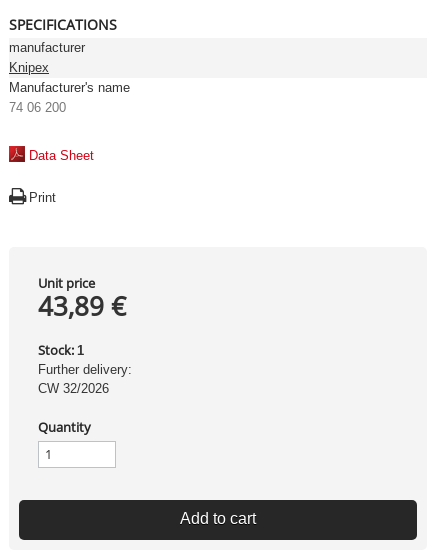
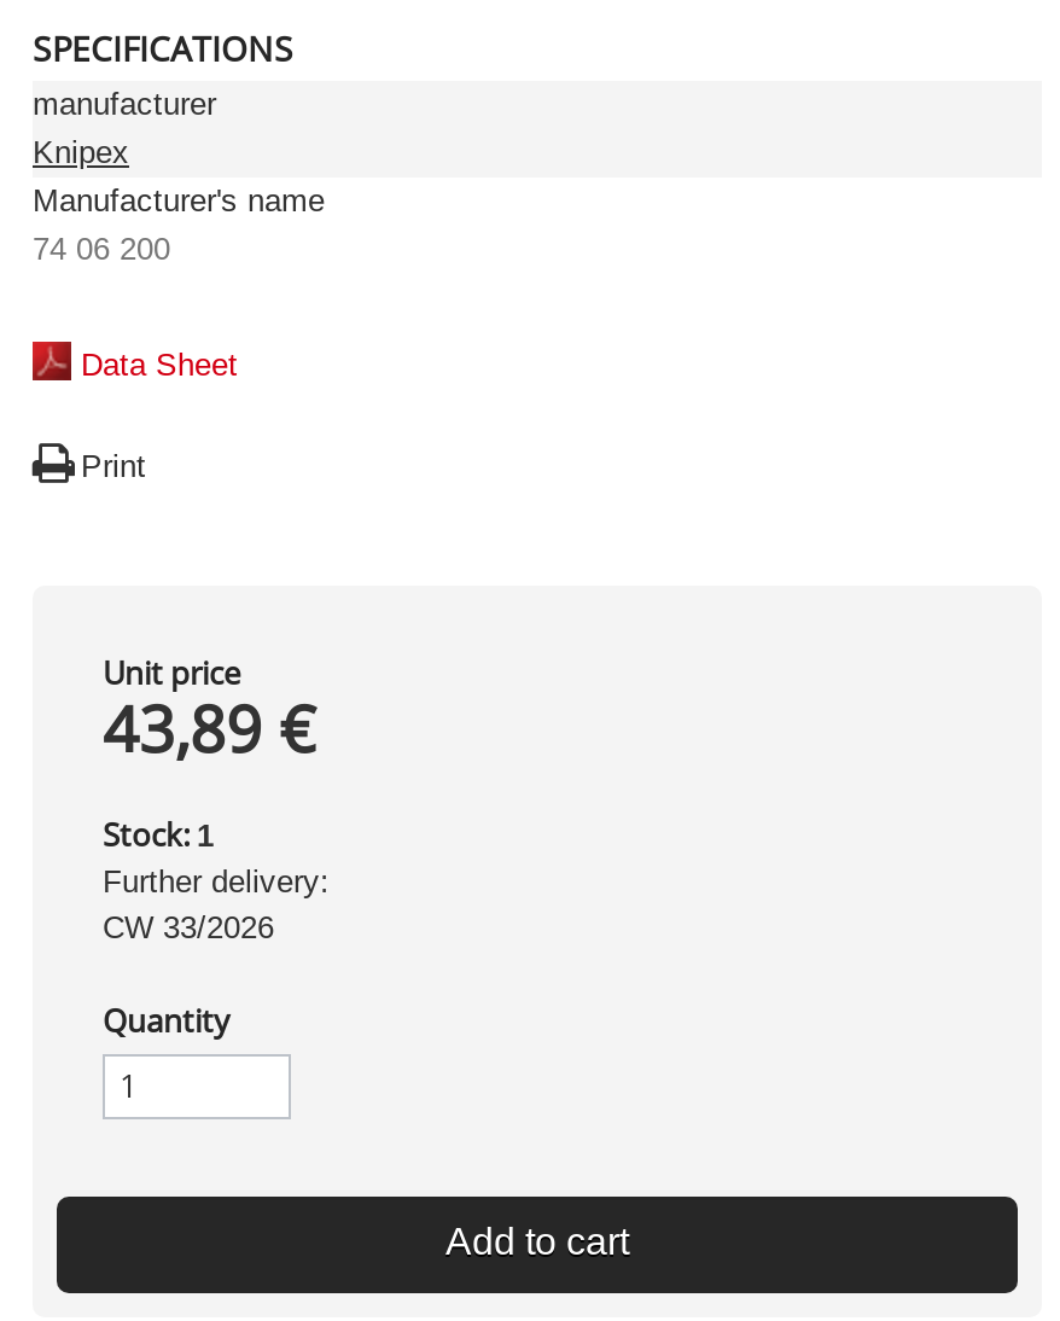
- CW 32/2026
+ CW 33/2026
